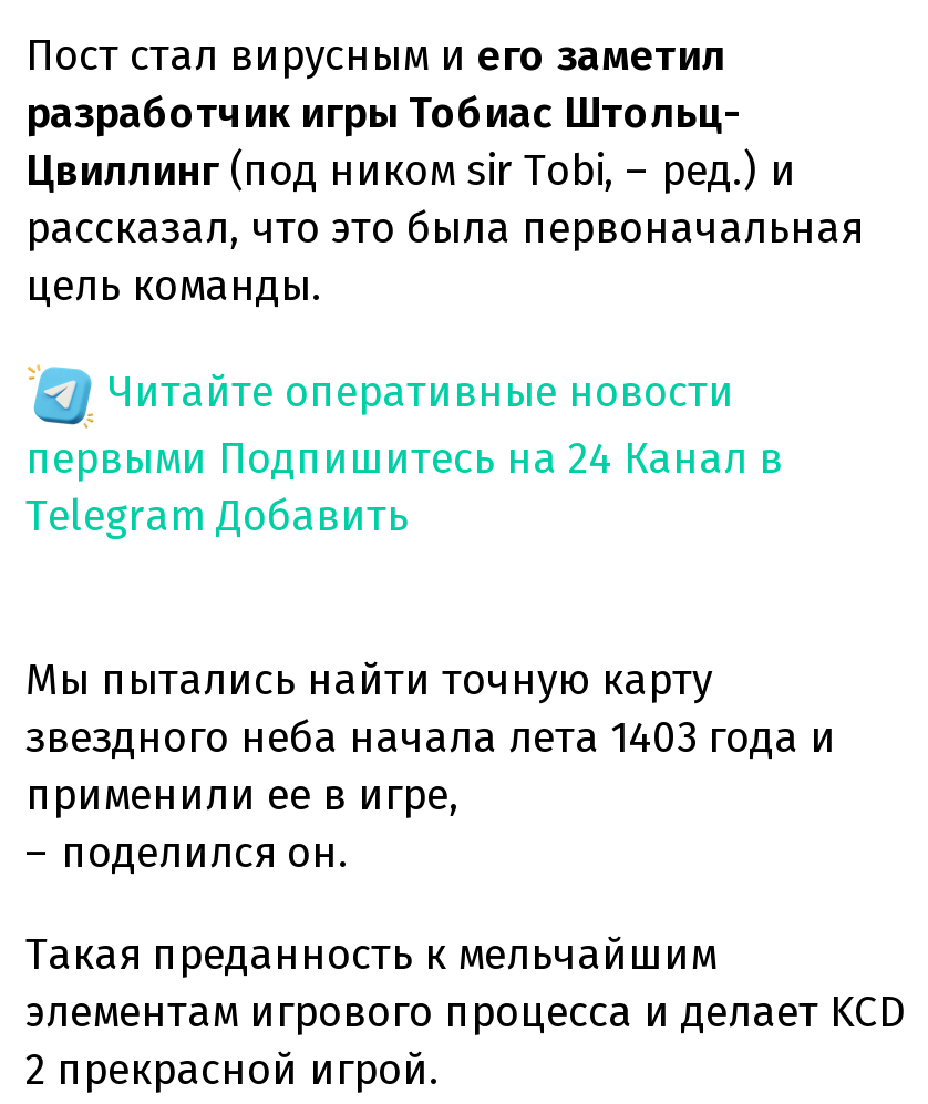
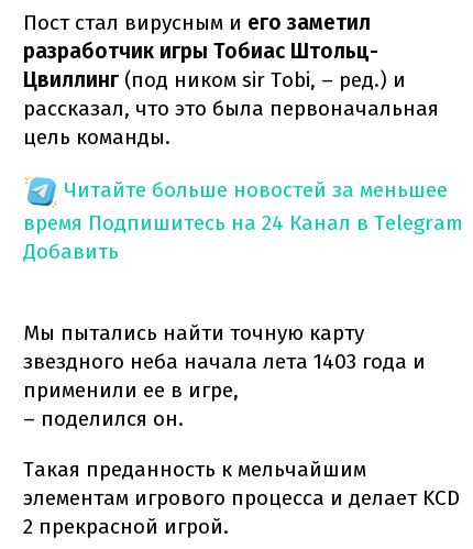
- Читайте оперативные новости
- первыми Подпишитесь на 24 Канал в
- Telegram Добавить
+ Читайте больше новостей за меньшее
+ время Подпишитесь на 24 Канал в Telegram
+ Добавить
